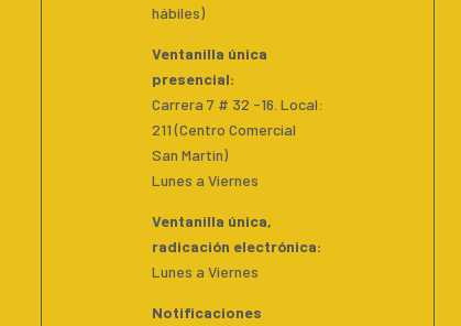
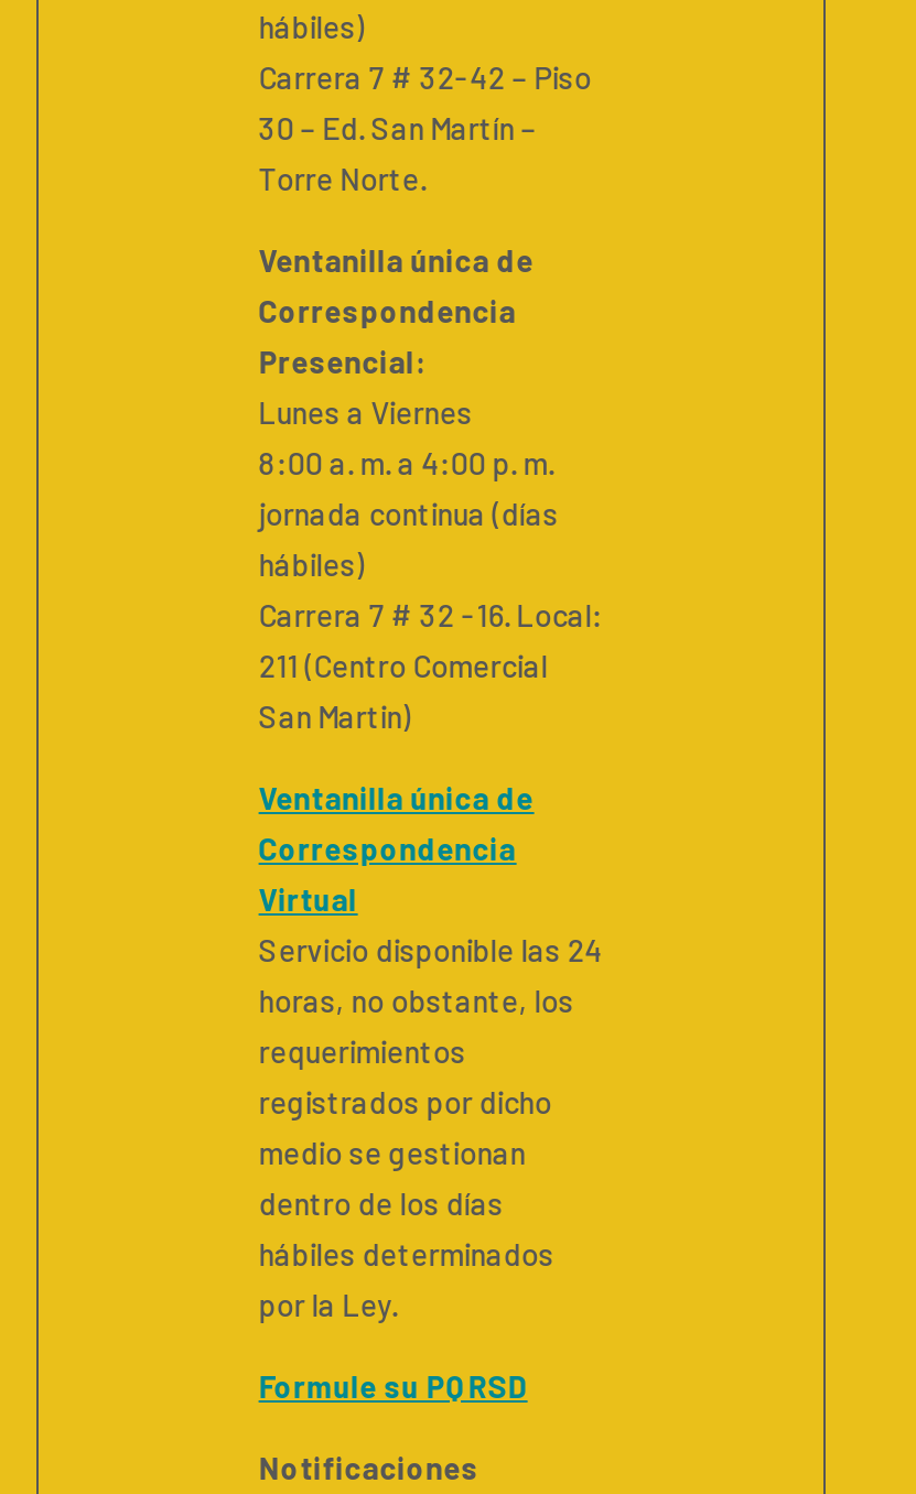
- Ventanilla única
- presencial:
+ Carrera 7 # 32-42 – Piso
+ 30 – Ed. San Martín –
+ Torre Norte.
+ Ventanilla única de
+ Correspondencia
+ Presencial:
+ Lunes a Viernes
+ 8:00 a. m. a 4:00 p. m.
+ jornada continua (días
+ hábiles)

- Lunes a Viernes
+ Ventanilla única de
+ Correspondencia
+ Virtual
+ Servicio disponible las 24
+ horas, no obstante, los
+ requerimientos
+ registrados por dicho
+ medio se gestionan
+ dentro de los días
+ hábiles determinados
+ por la Ley.

- Ventanilla única,
- radicación electrónica:
- Lunes a Viernes
+ Formule su PQRSD
